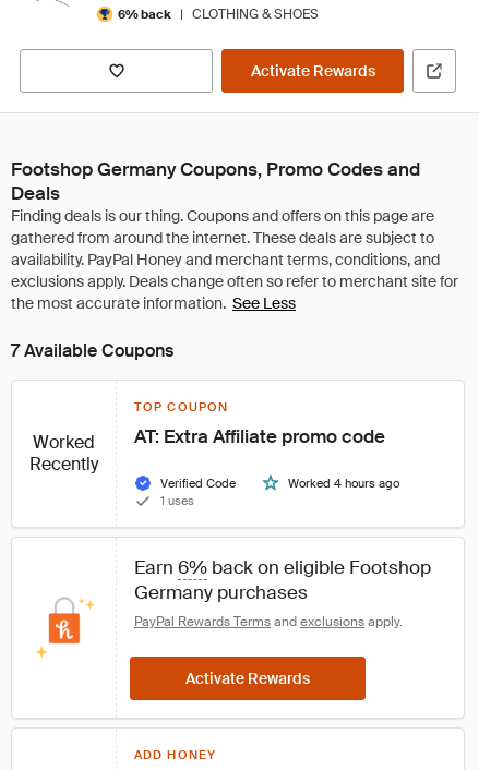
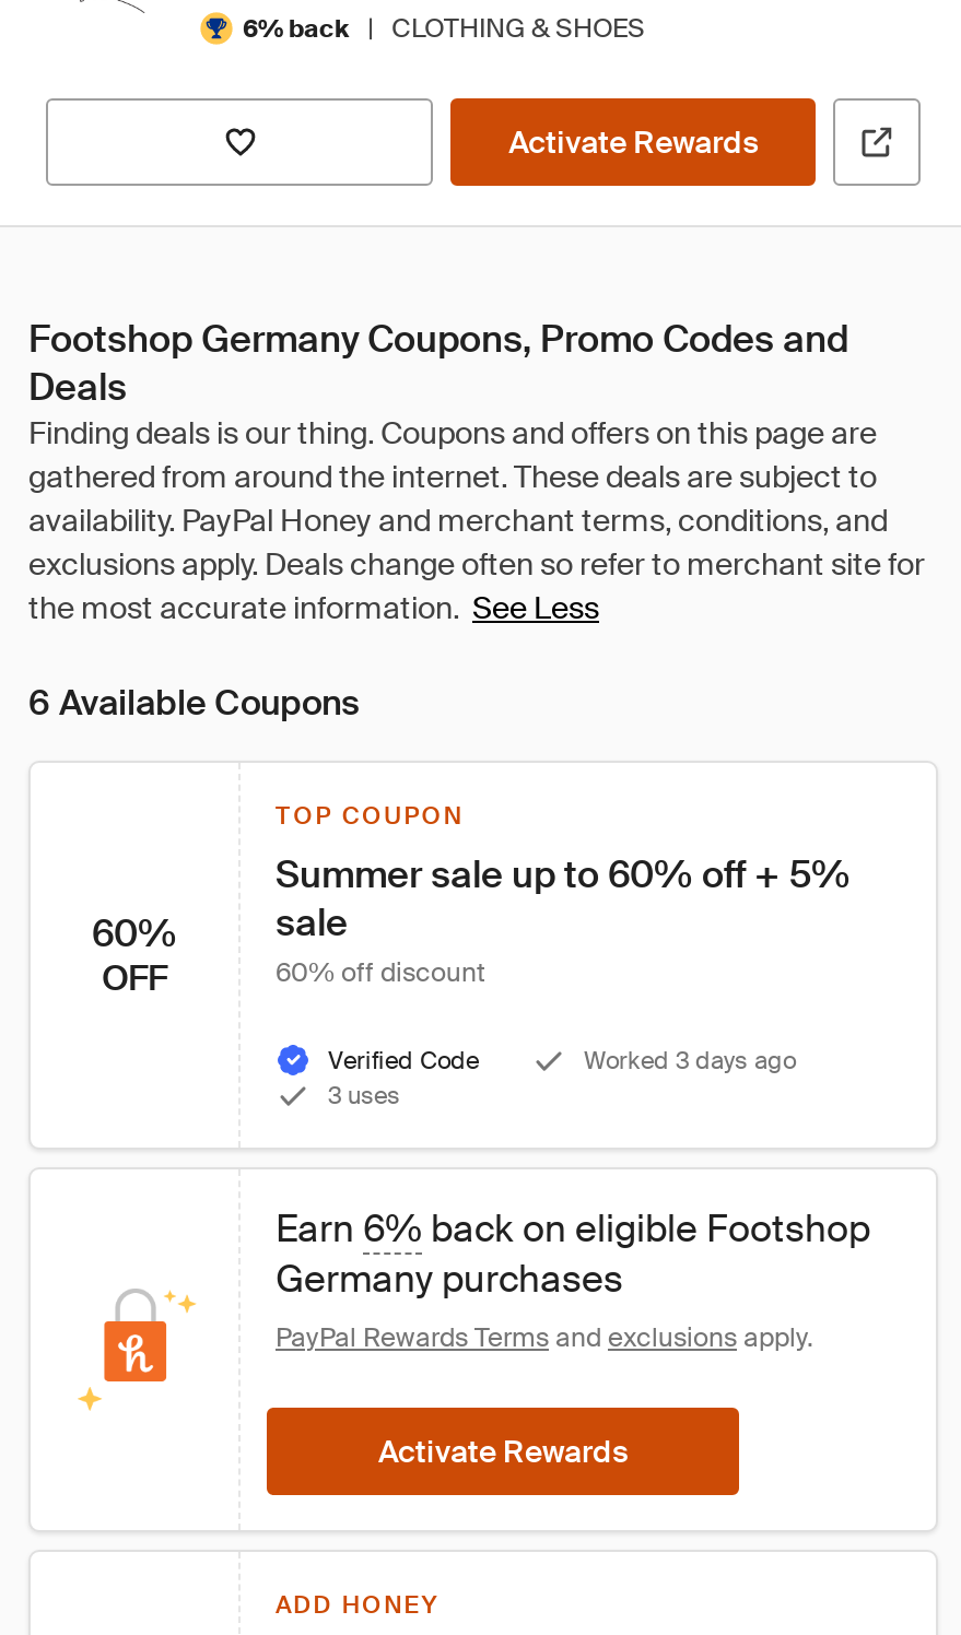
- 7 Available Coupons
+ 6 Available Coupons

- AT: Extra Affiliate promo code
+ Summer sale up to 60% off + 5%
+ sale
+ 60% off discount

- Worked
- Recently
+ 60%
+ OFF

- Worked 4 hours ago
+ Worked 3 days ago

- 1 uses
+ 3 uses
